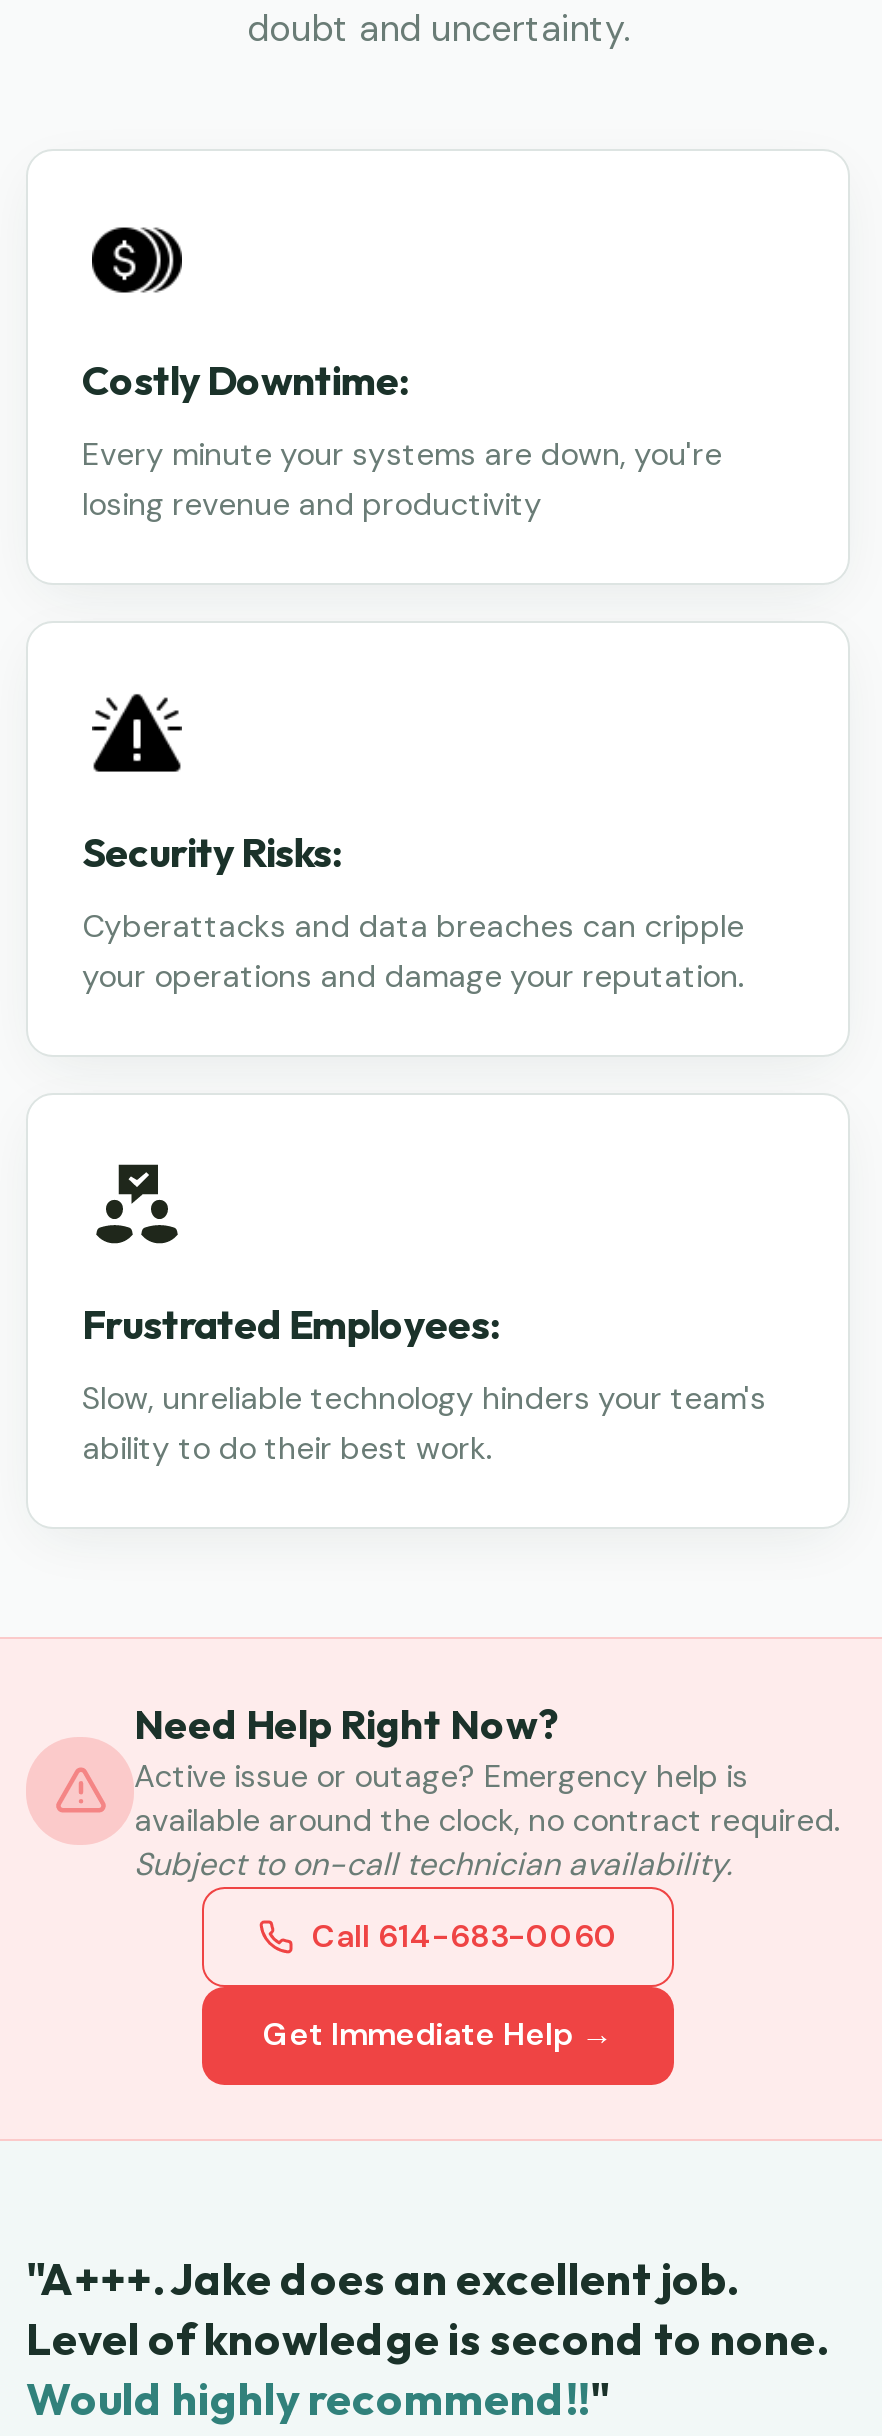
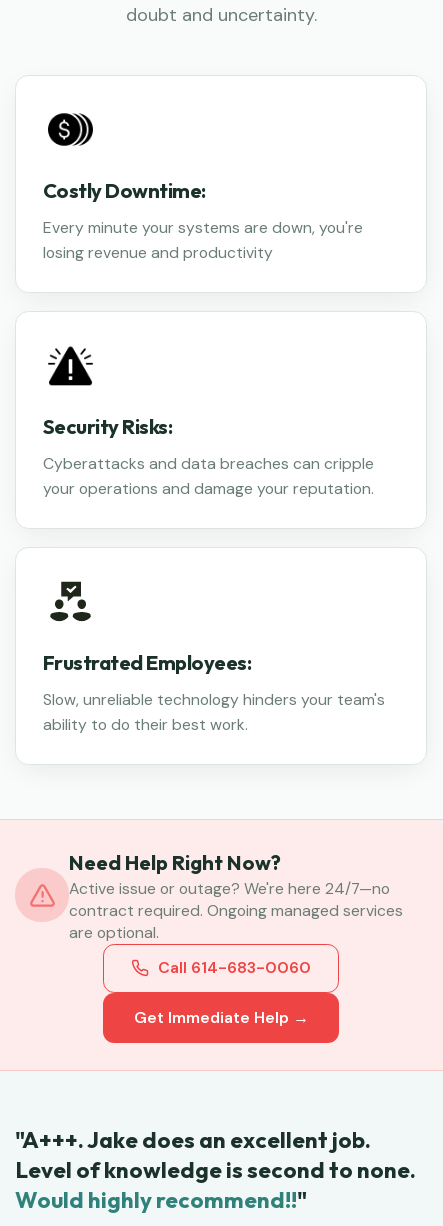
- Active issue or outage? Emergency help is
- available around the clock, no contract required.
- Subject to on-call technician availability.
+ Active issue or outage? We're here 24/7—no
+ contract required. Ongoing managed services
+ are optional.
